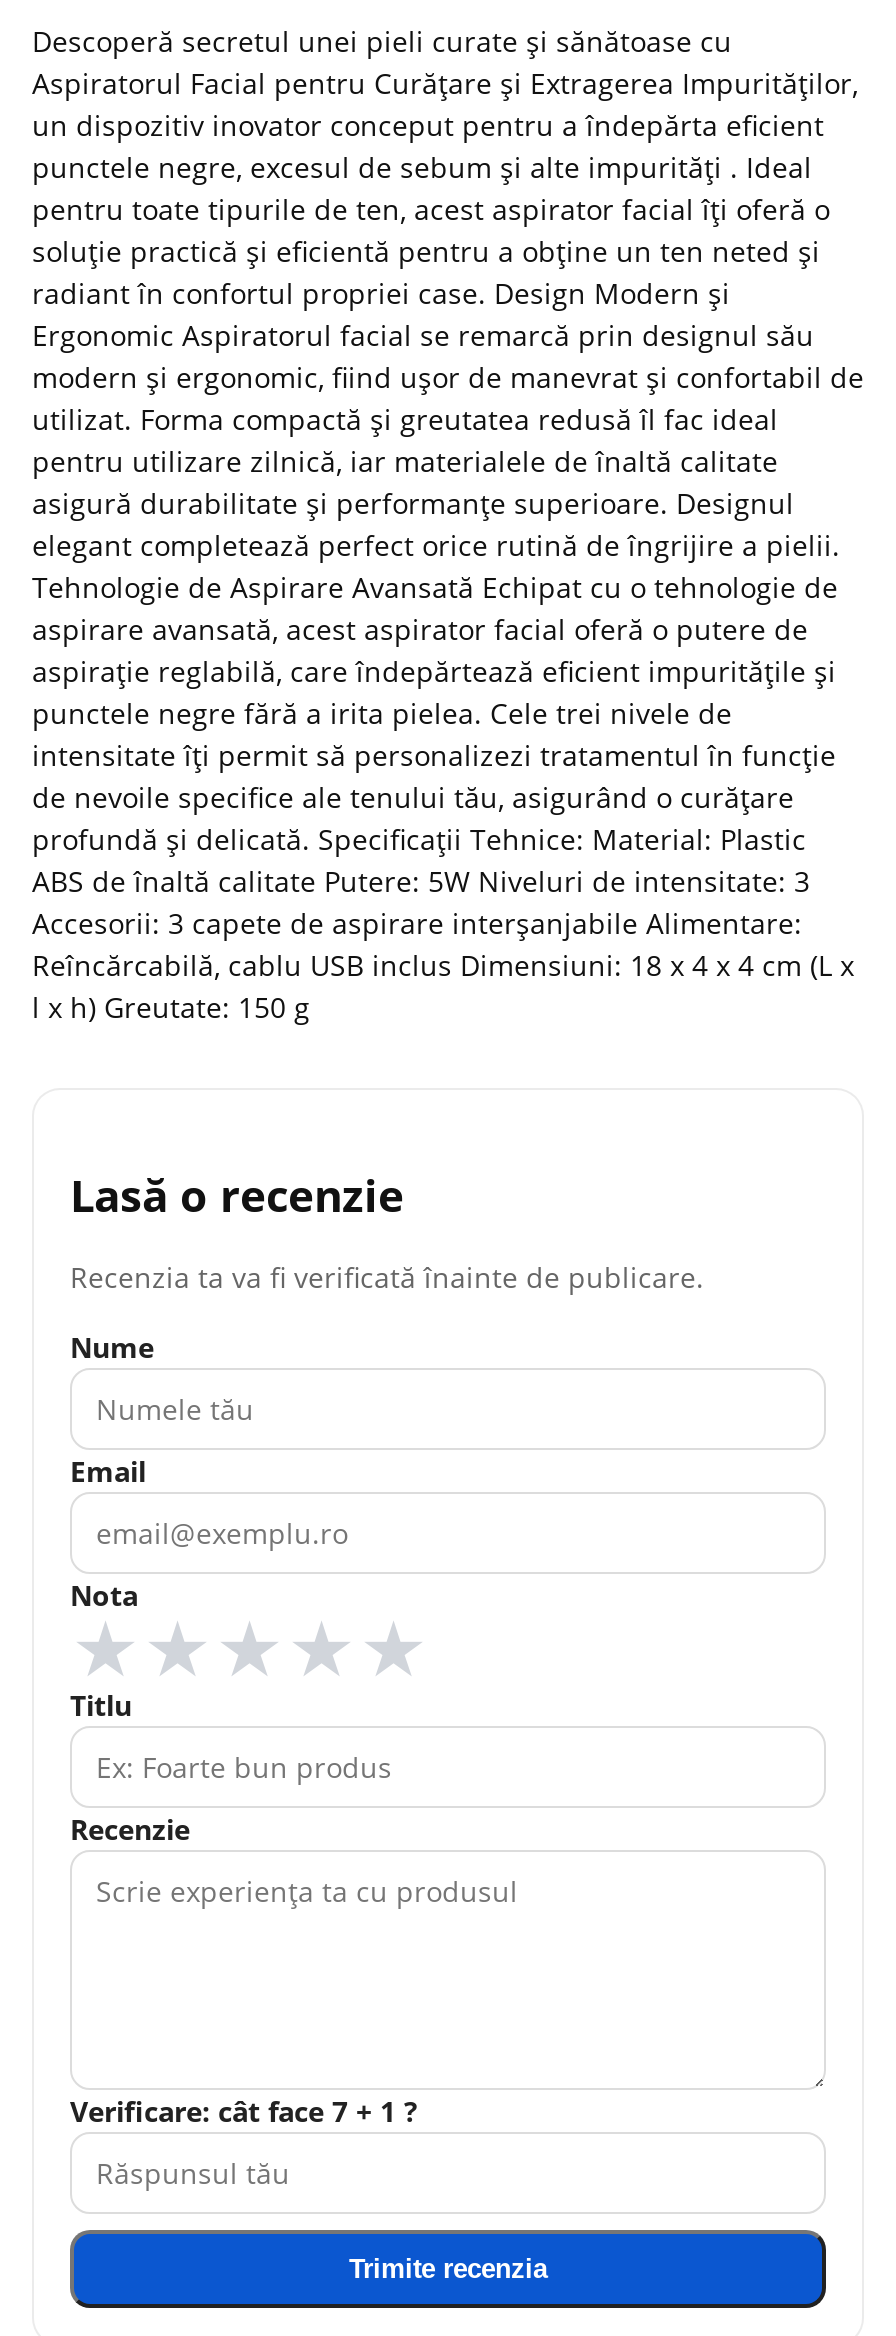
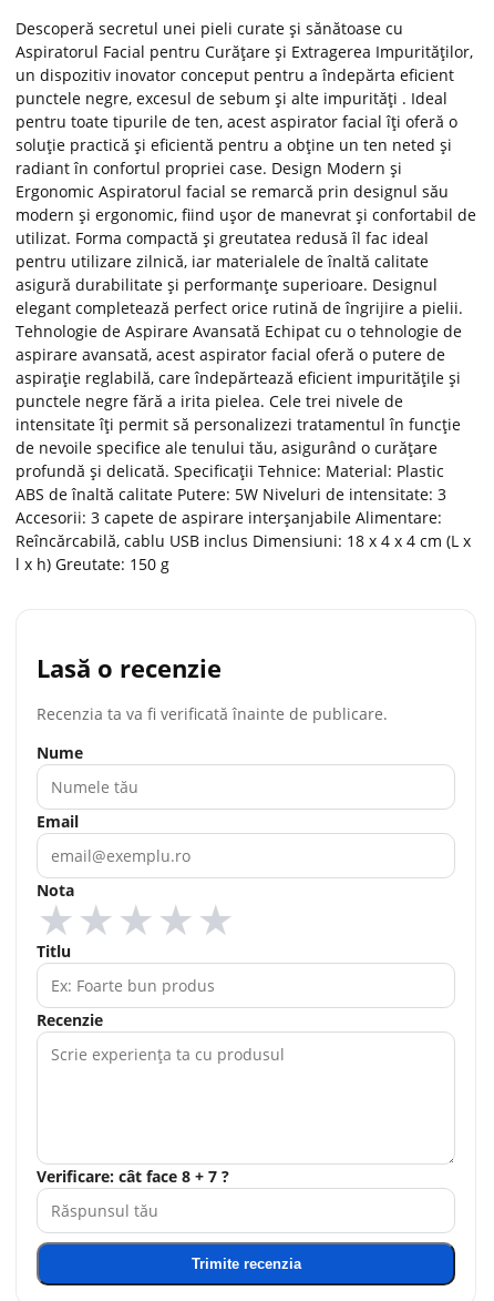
- Verificare: cât face 7 + 1 ?
+ Verificare: cât face 8 + 7 ?
